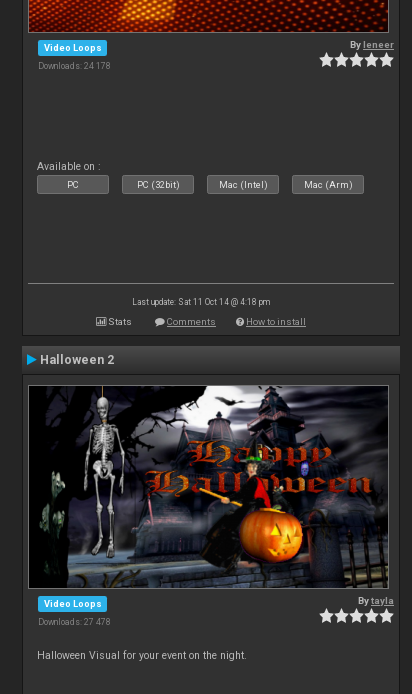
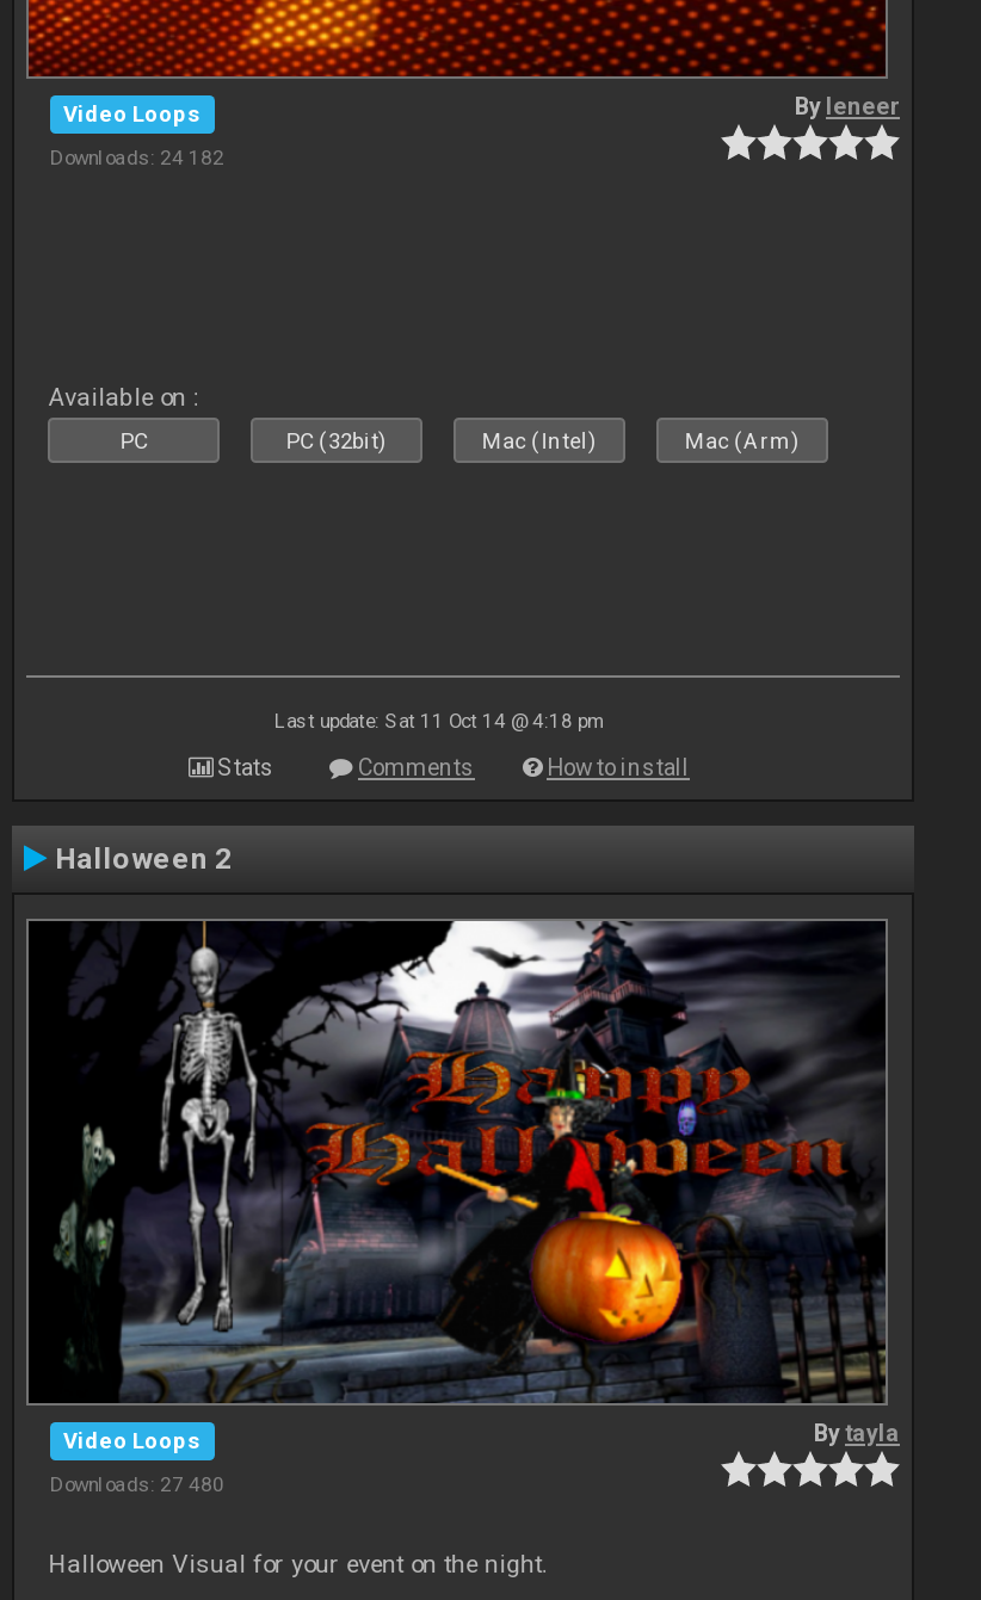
- Downloads: 24 178
+ Downloads: 24 182

- Downloads: 27 478
+ Downloads: 27 480
